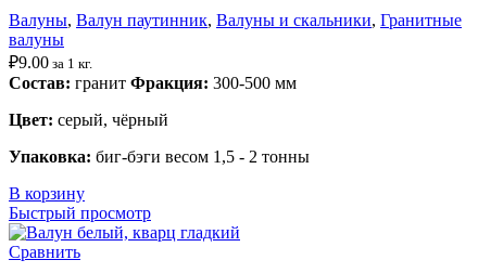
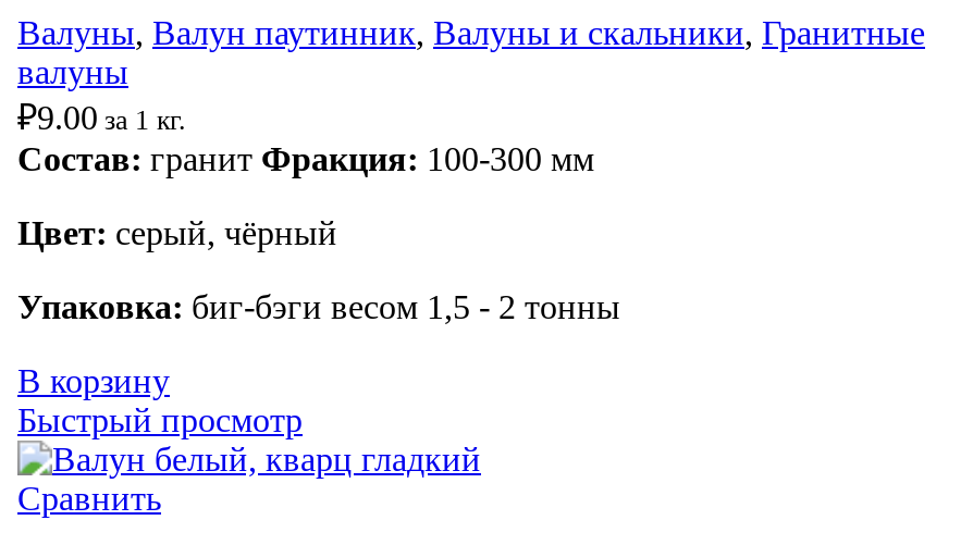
- Состав: гранит Фракция: 300-500 мм
+ Состав: гранит Фракция: 100-300 мм
